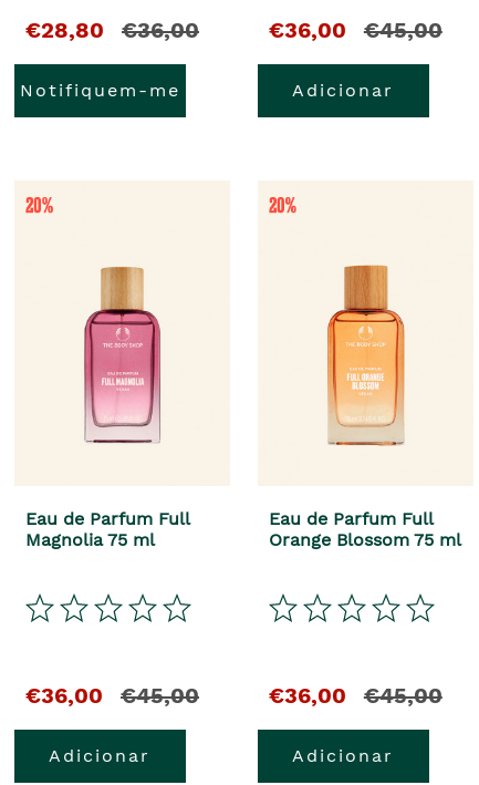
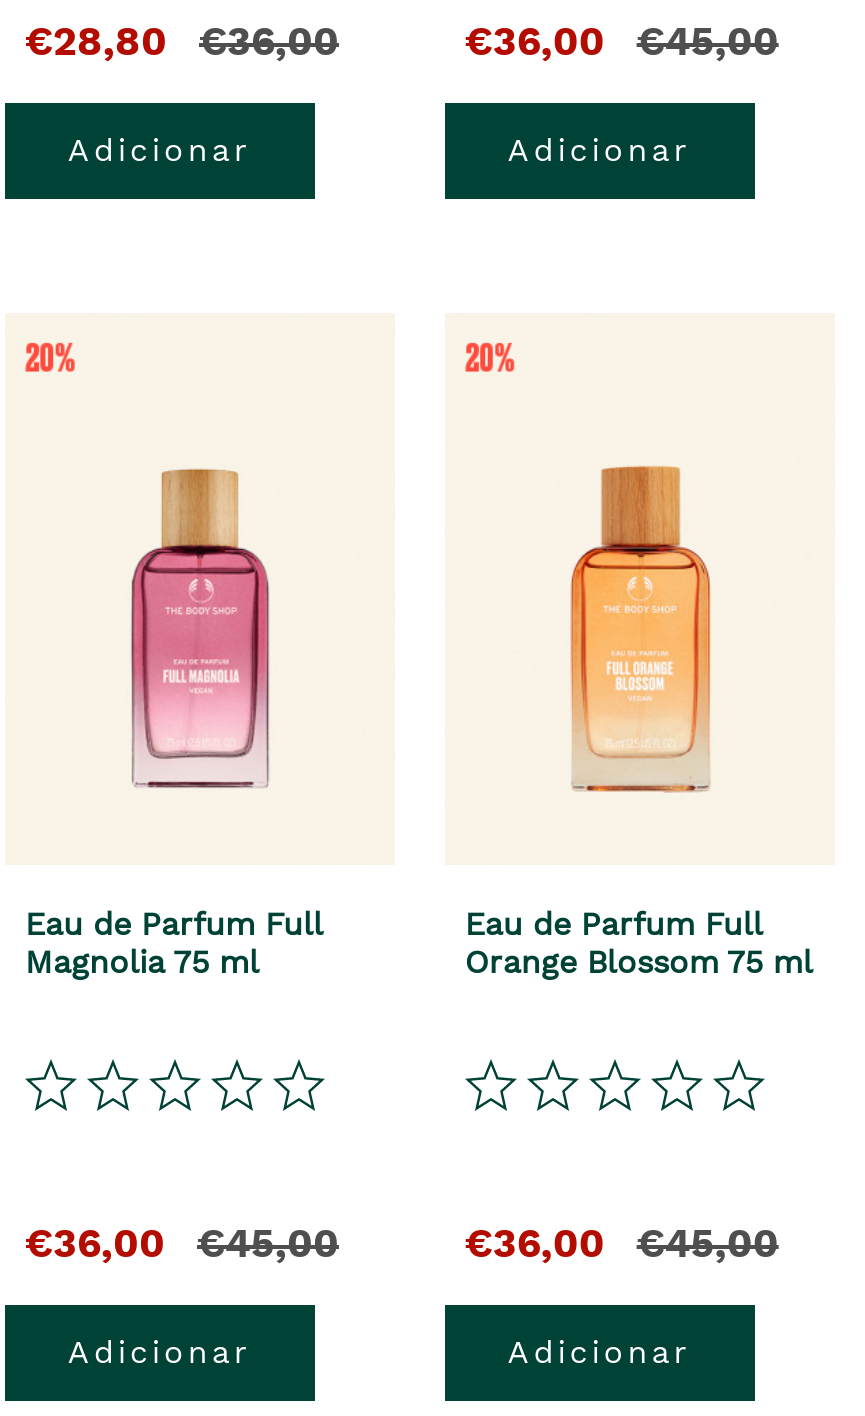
- Notifiquem-me
+ Adicionar
